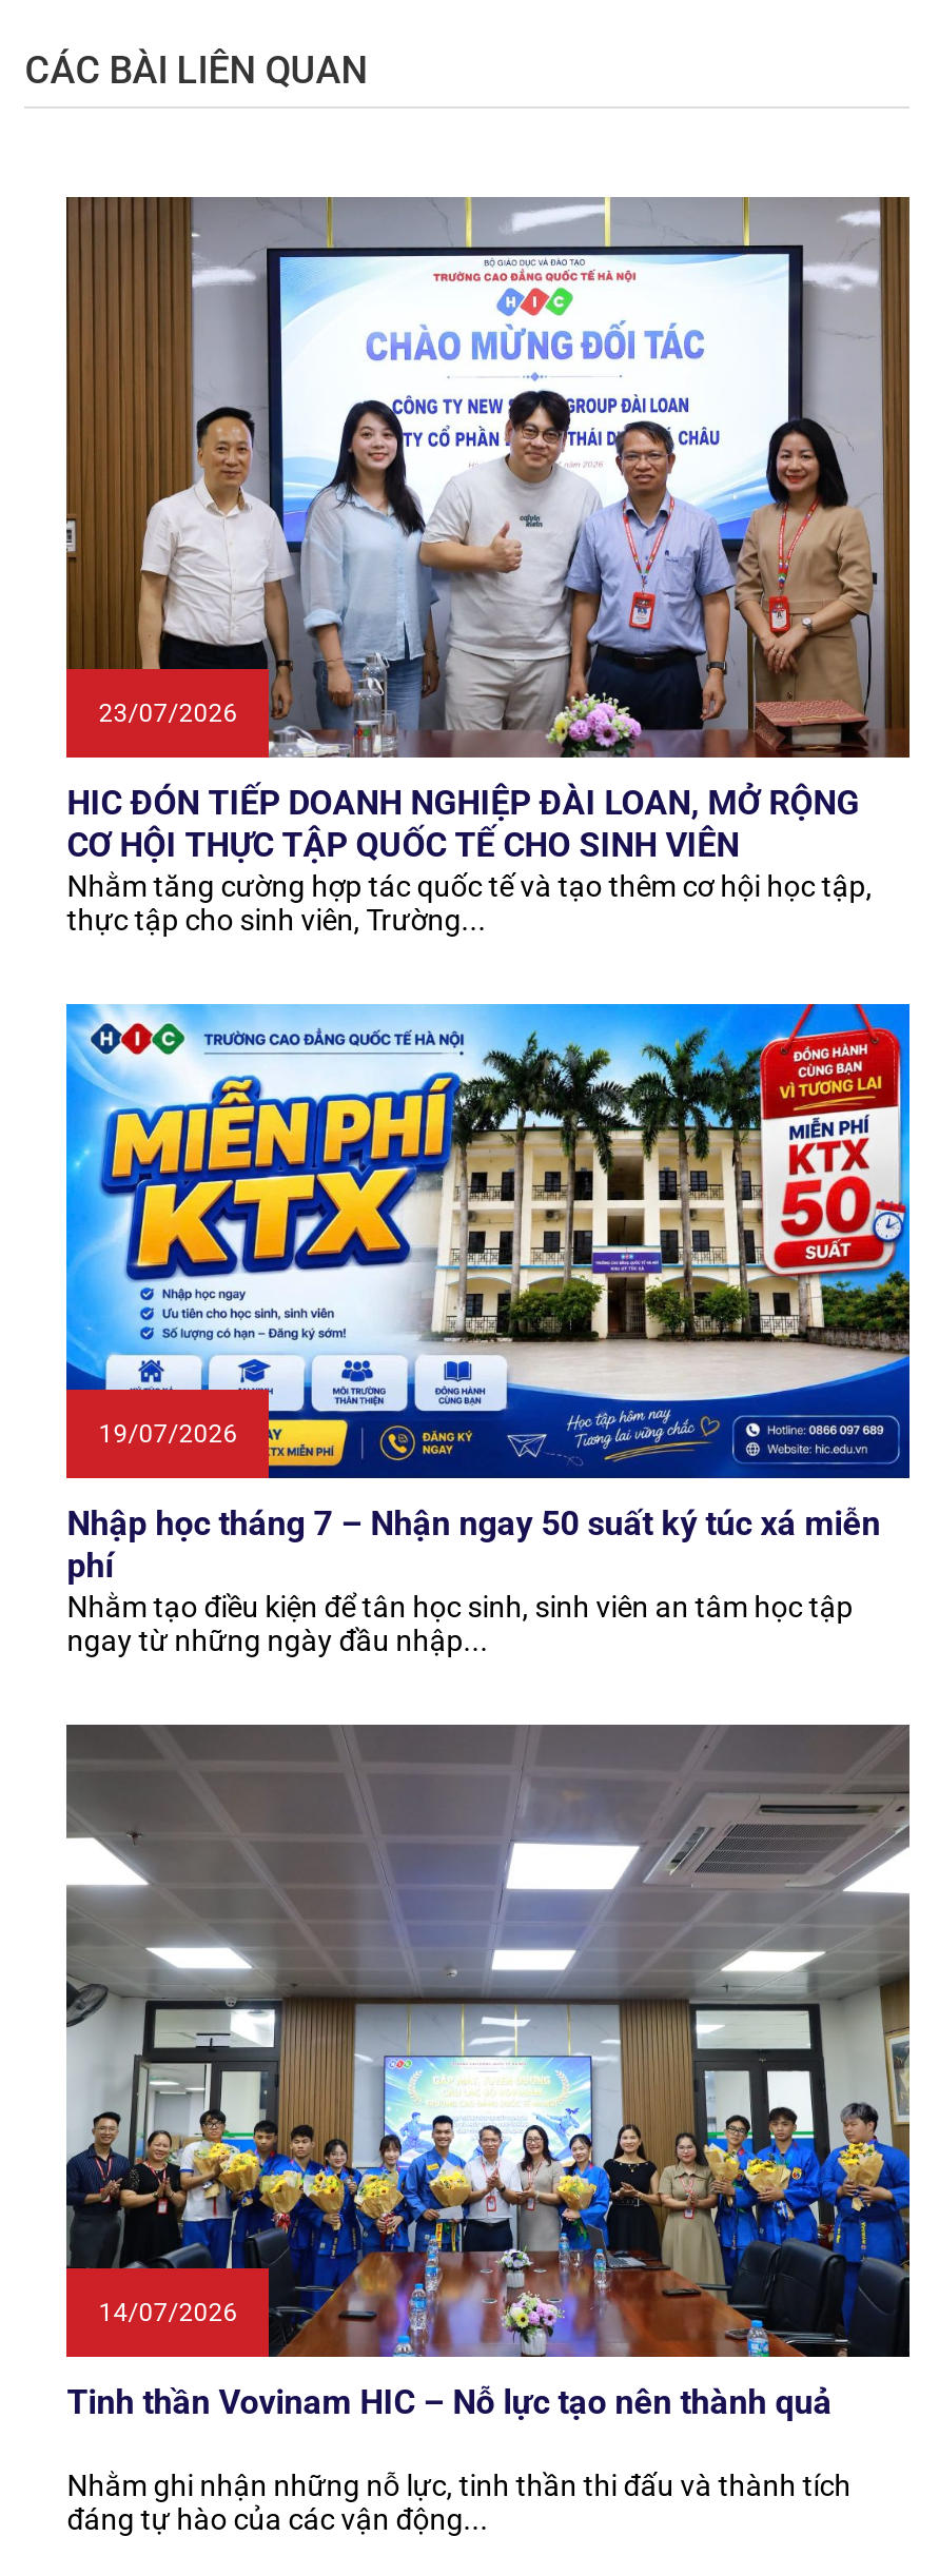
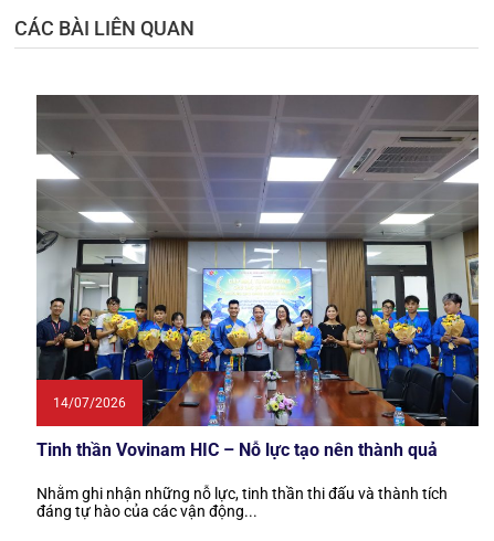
- [image]
- 23/07/2026
- HIC ĐÓN TIẾP DOANH NGHIỆP ĐÀI LOAN, MỞ RỘNG
- CƠ HỘI THỰC TẬP QUỐC TẾ CHO SINH VIÊN
- Nhằm tăng cường hợp tác quốc tế và tạo thêm cơ hội học tập,
- thực tập cho sinh viên, Trường...

- [image]
- 19/07/2026
- Nhập học tháng 7 – Nhận ngay 50 suất ký túc xá miễn
- phí
- Nhằm tạo điều kiện để tân học sinh, sinh viên an tâm học tập
- ngay từ những ngày đầu nhập...
